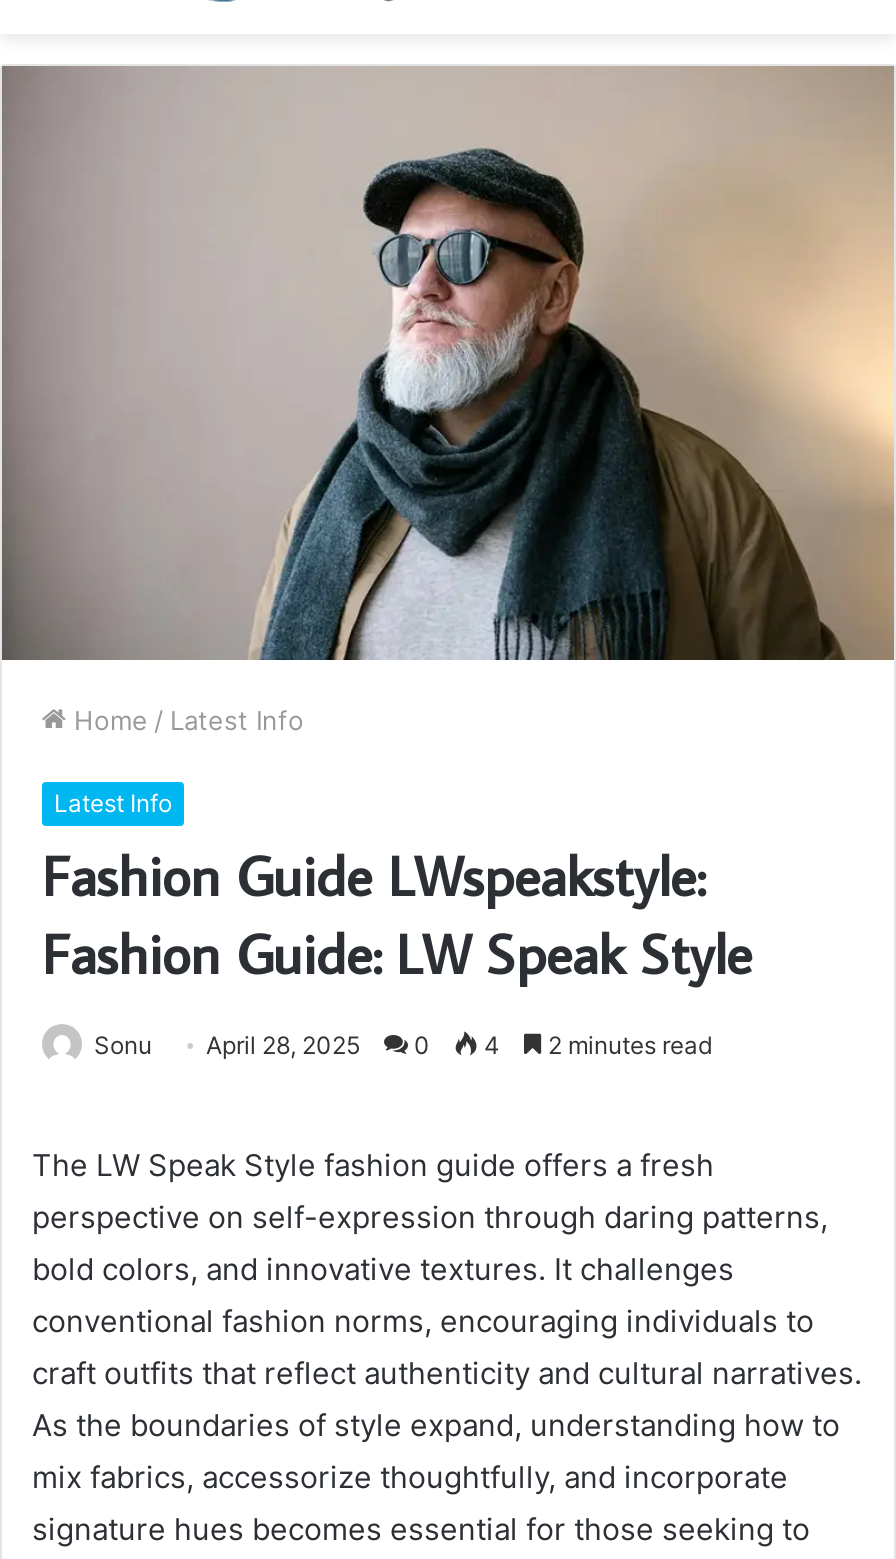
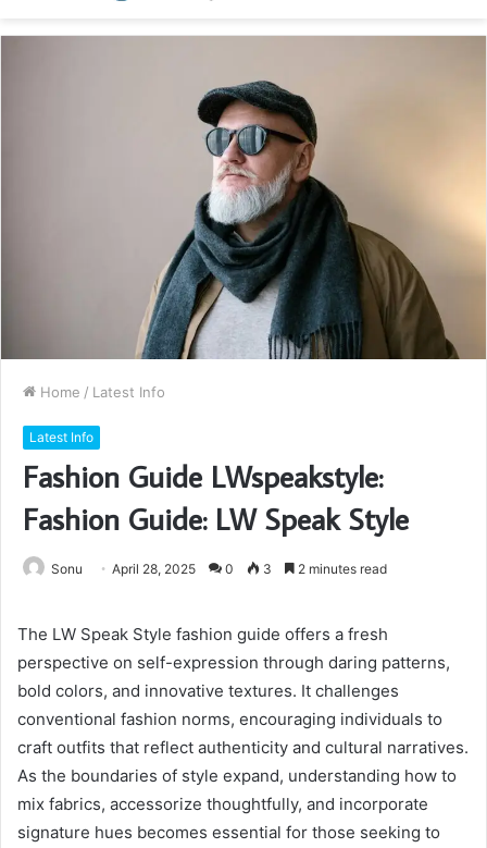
- Sonu April 28, 2025 0 4 2 minutes read
+ Sonu April 28, 2025 0 3 2 minutes read
